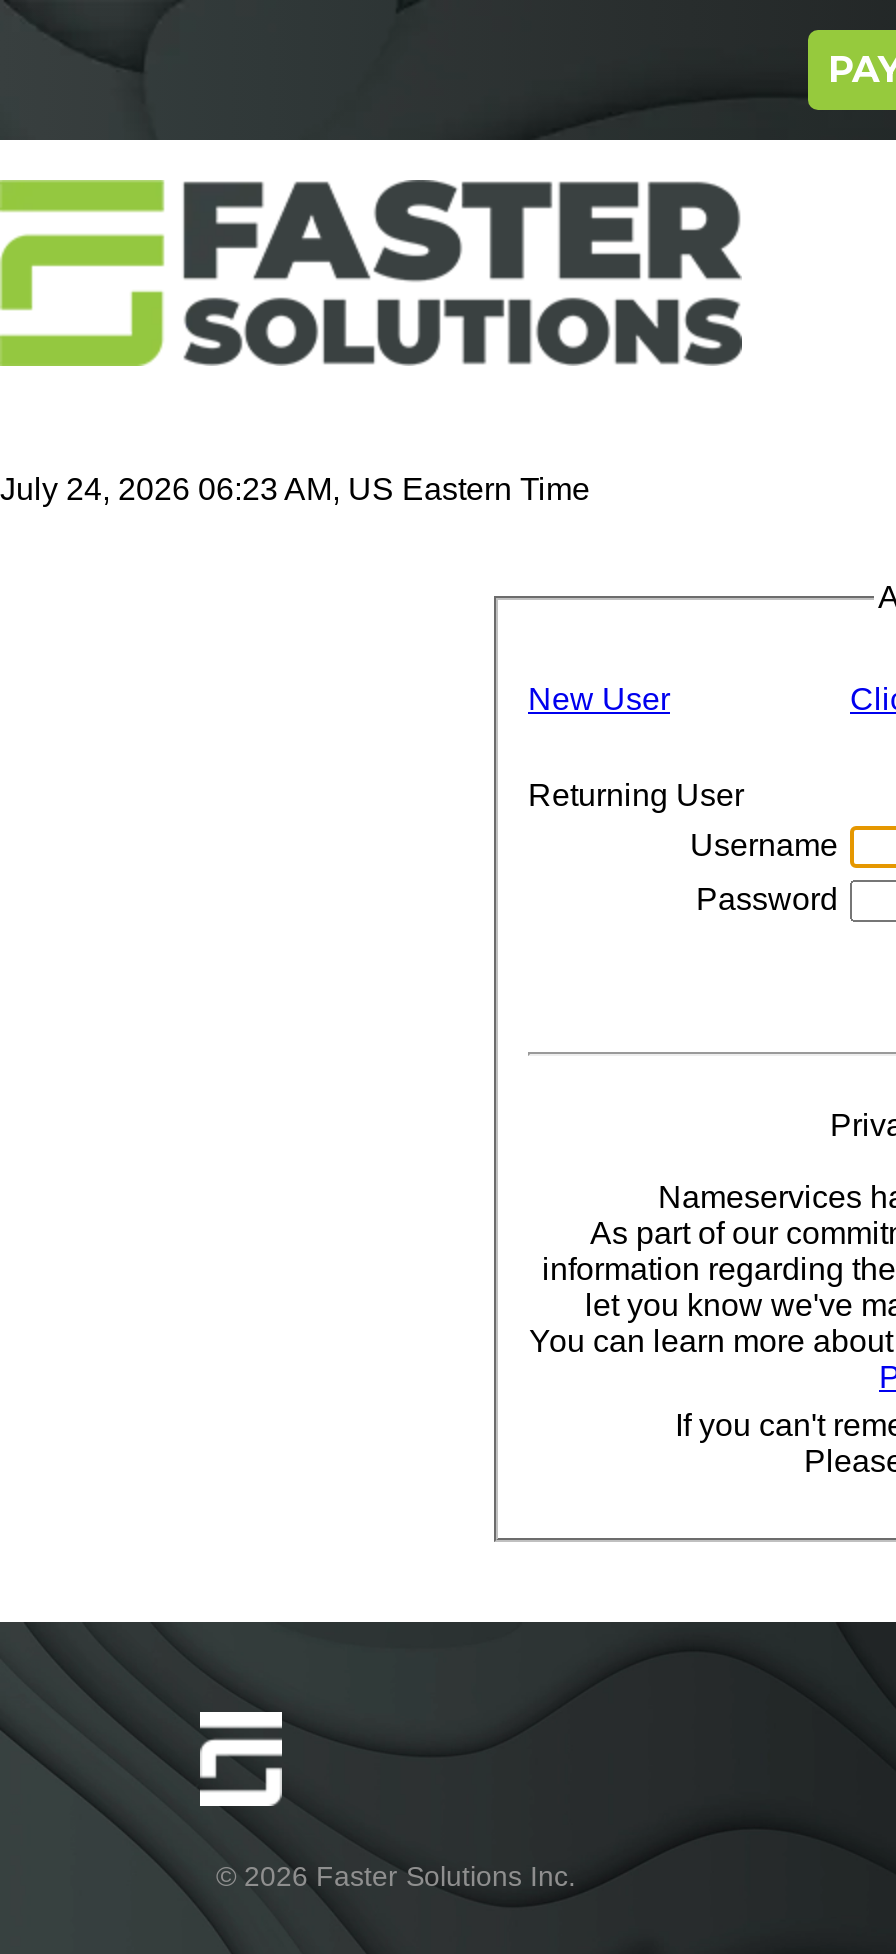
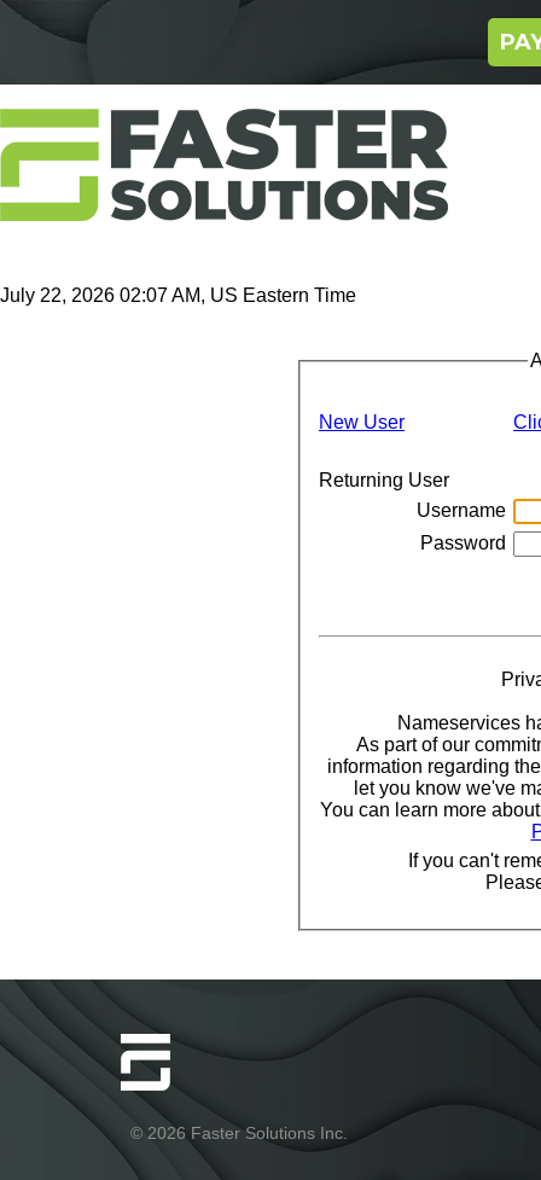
- July 24, 2026 06:23 AM, US Eastern Time
+ July 22, 2026 02:07 AM, US Eastern Time
